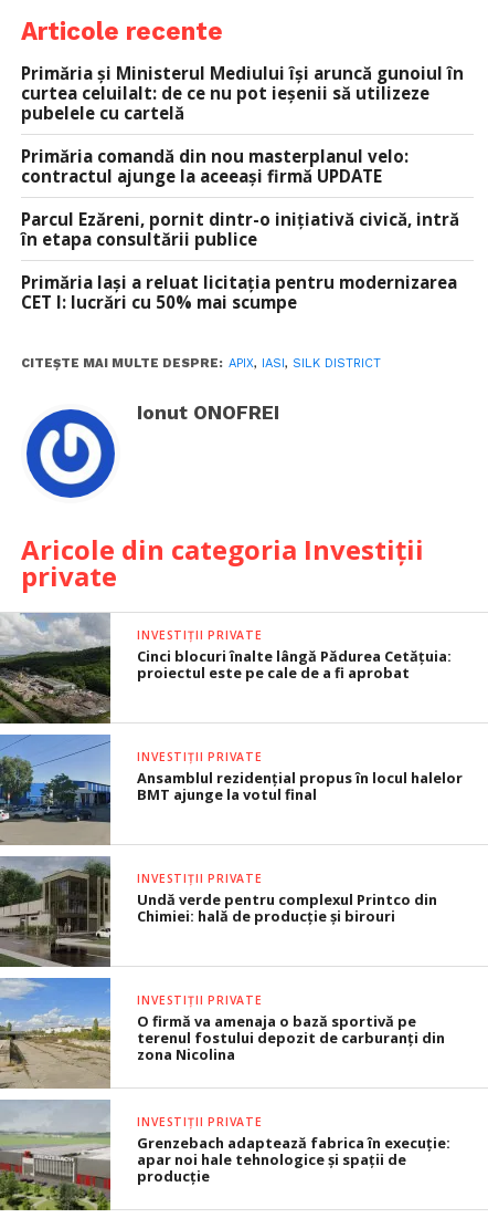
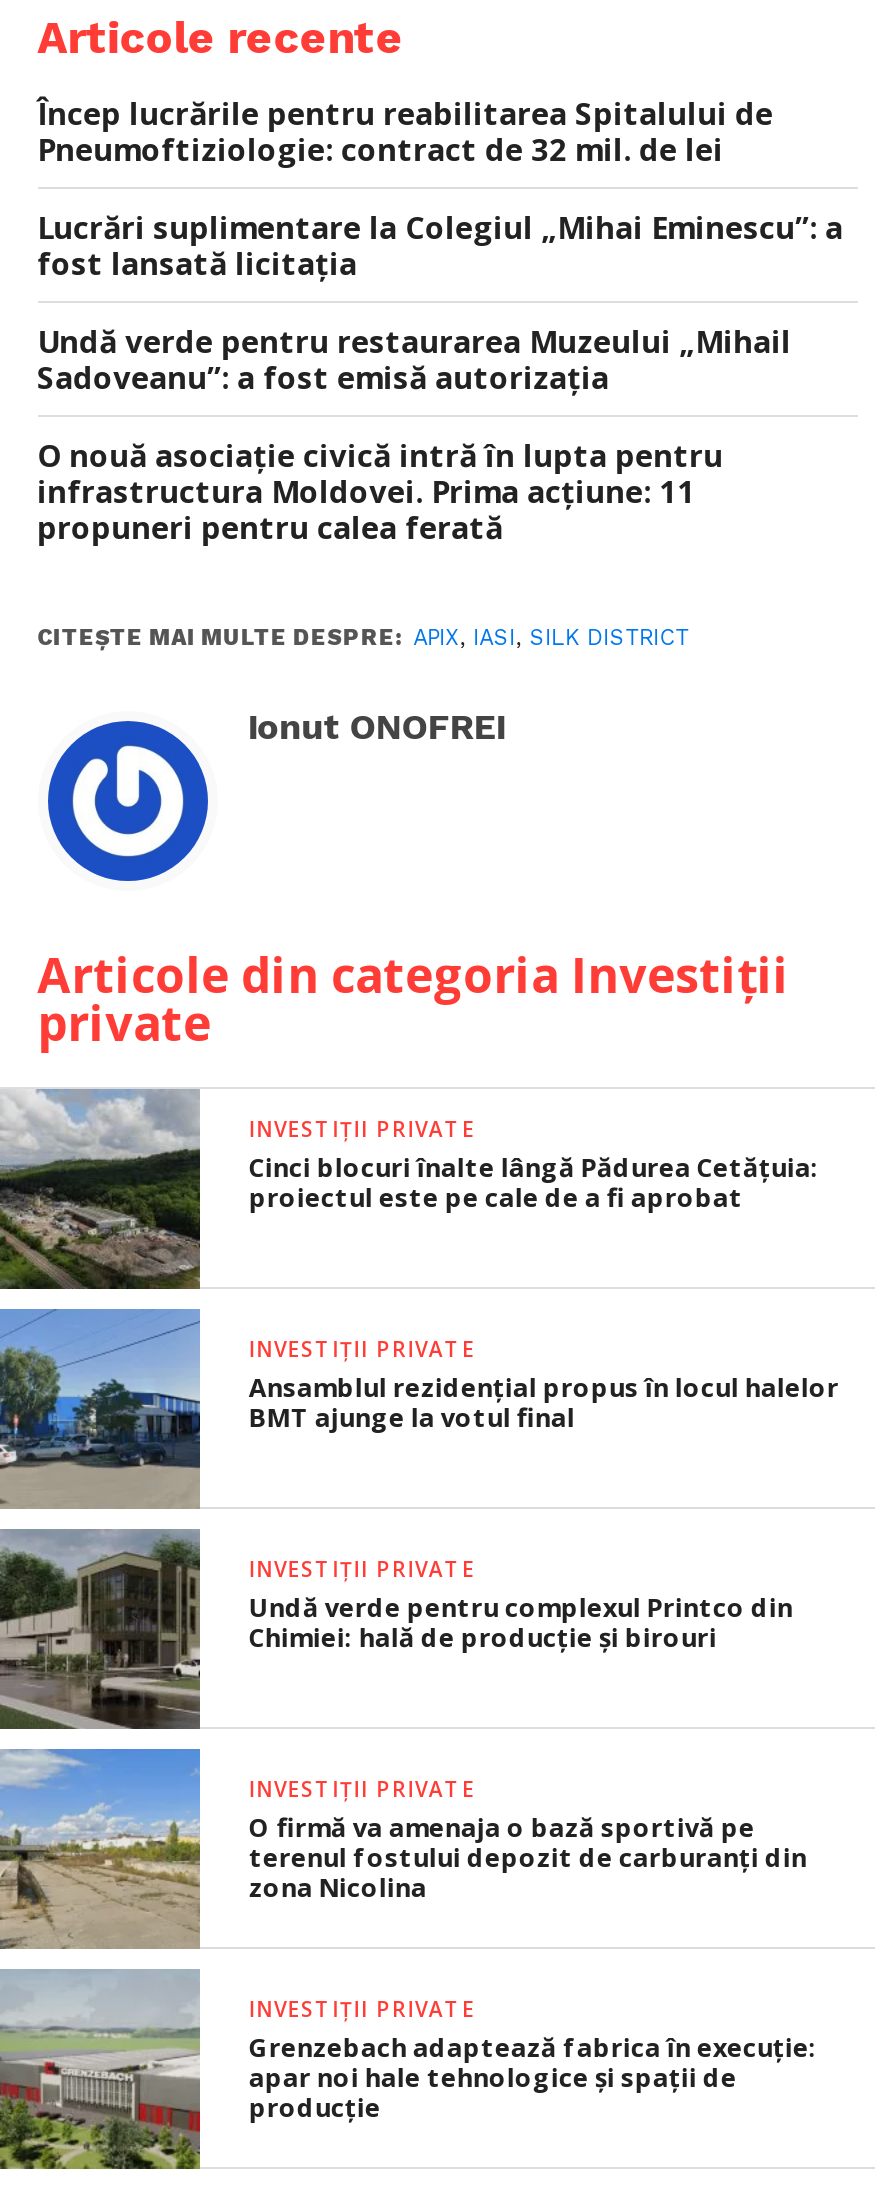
- Primăria și Ministerul Mediului își aruncă gunoiul în
- curtea celuilalt: de ce nu pot ieșenii să utilizeze
- pubelele cu cartelă
+ Încep lucrările pentru reabilitarea Spitalului de
+ Pneumoftiziologie: contract de 32 mil. de lei

- Primăria comandă din nou masterplanul velo:
- contractul ajunge la aceeași firmă UPDATE
+ Lucrări suplimentare la Colegiul „Mihai Eminescu”: a
+ fost lansată licitația

- Parcul Ezăreni, pornit dintr-o inițiativă civică, intră
- în etapa consultării publice
+ Undă verde pentru restaurarea Muzeului „Mihail
+ Sadoveanu”: a fost emisă autorizația

- Primăria Iași a reluat licitația pentru modernizarea
- CET I: lucrări cu 50% mai scumpe
+ O nouă asociație civică intră în lupta pentru
+ infrastructura Moldovei. Prima acțiune: 11
+ propuneri pentru calea ferată

- Aricole din categoria Investiții
+ Articole din categoria Investiții
